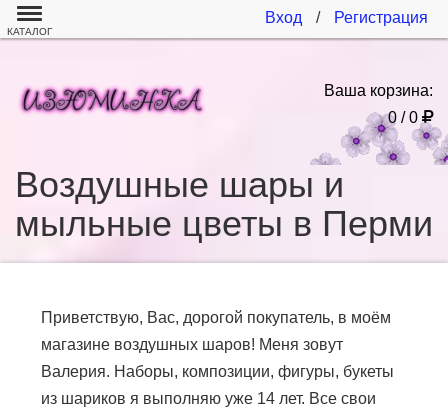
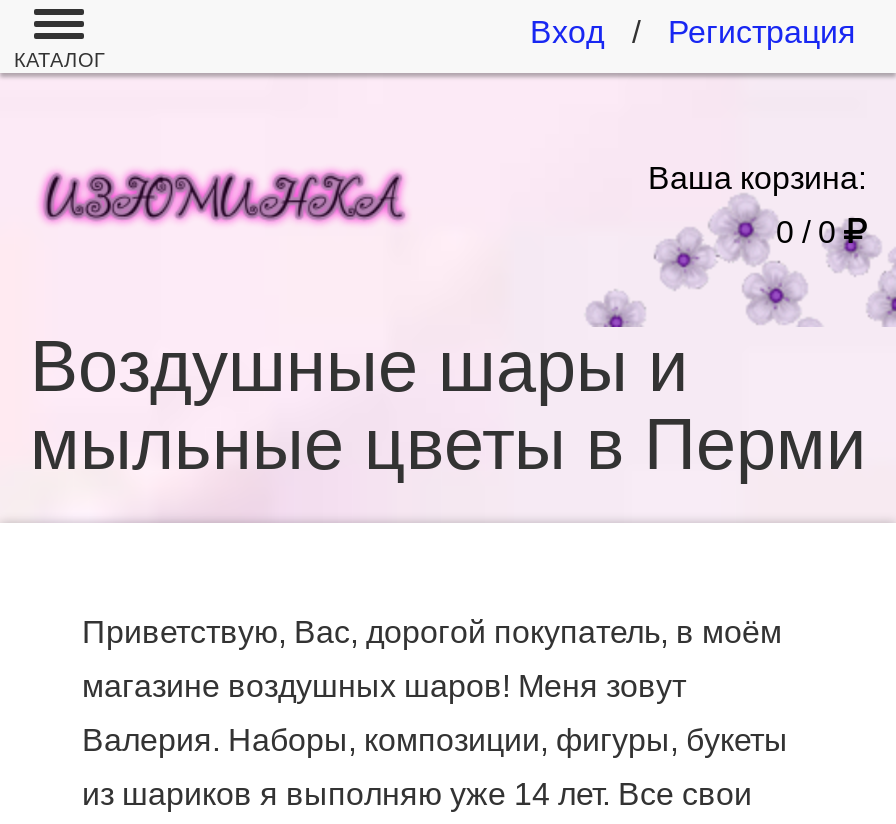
- [image]
+ [image]
